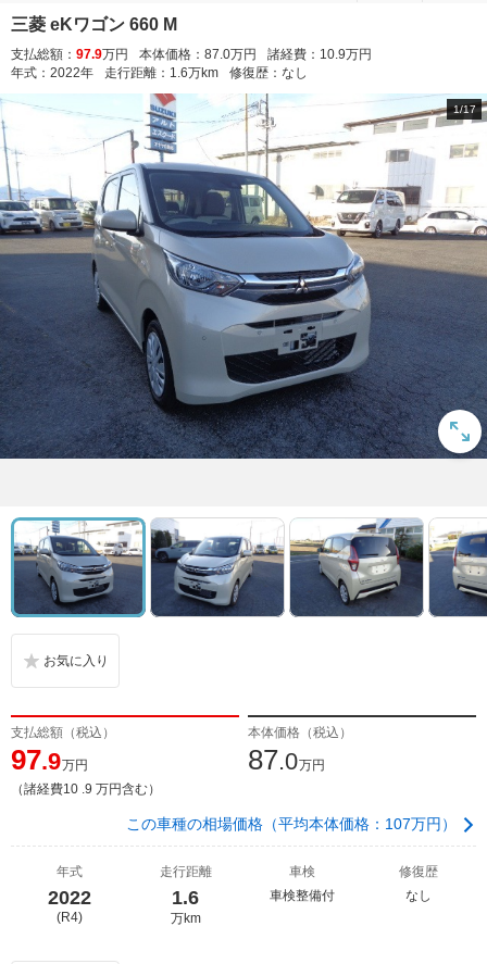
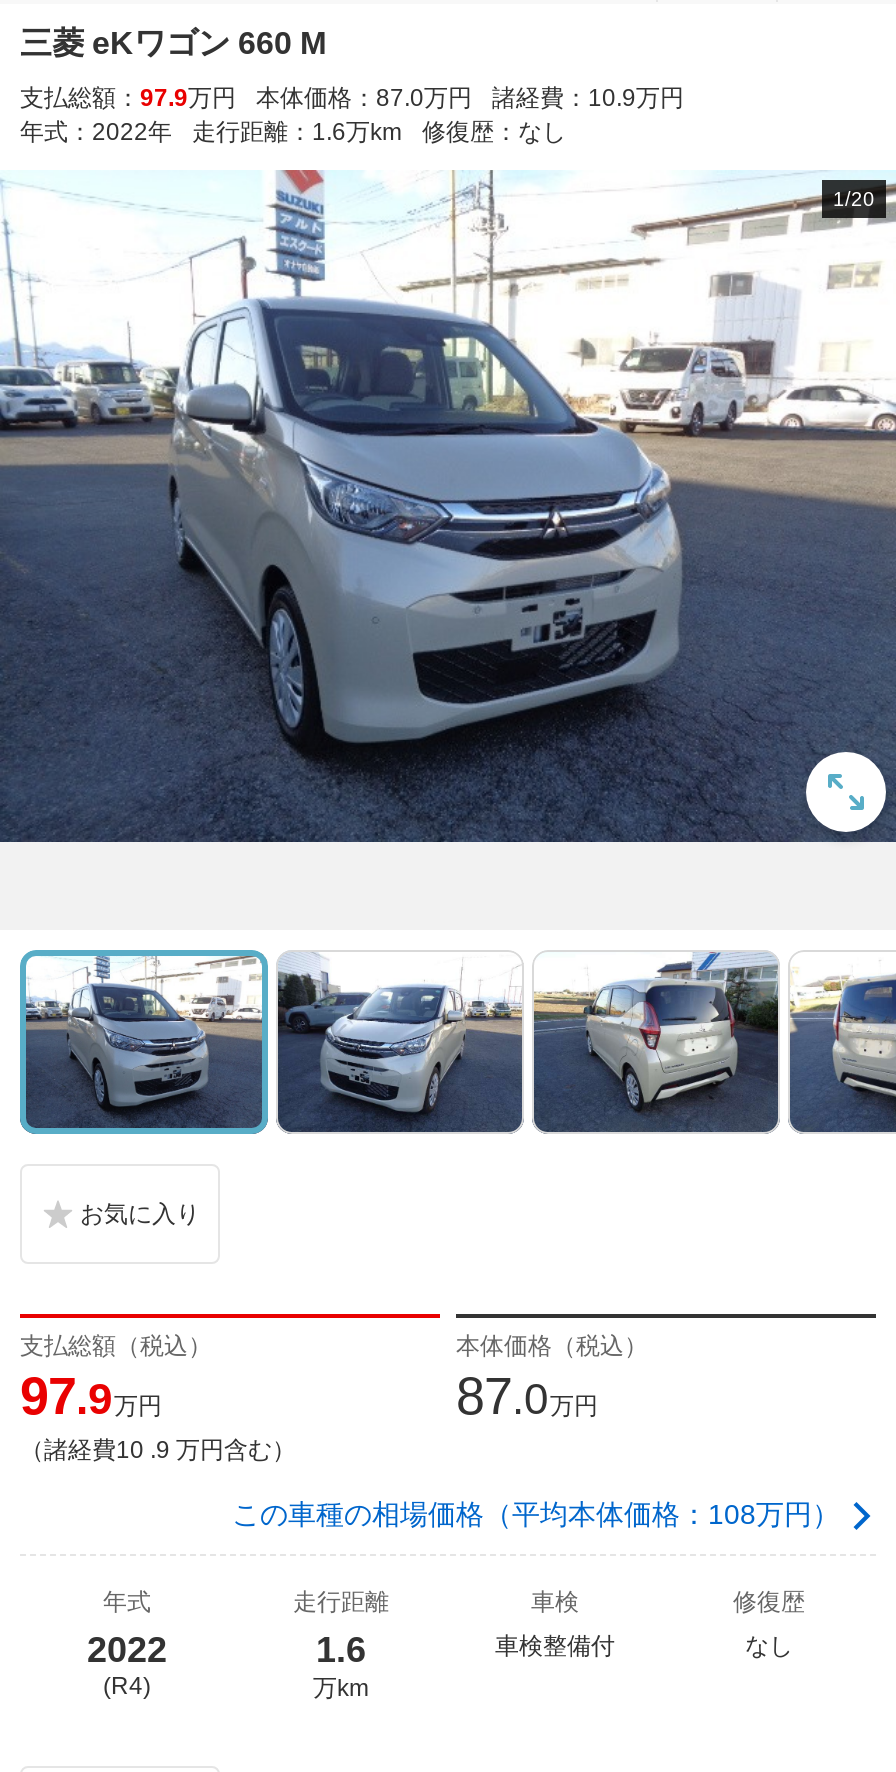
- 1/17
+ 1/20

- この車種の相場価格（平均本体価格：107万円）
+ この車種の相場価格（平均本体価格：108万円）
